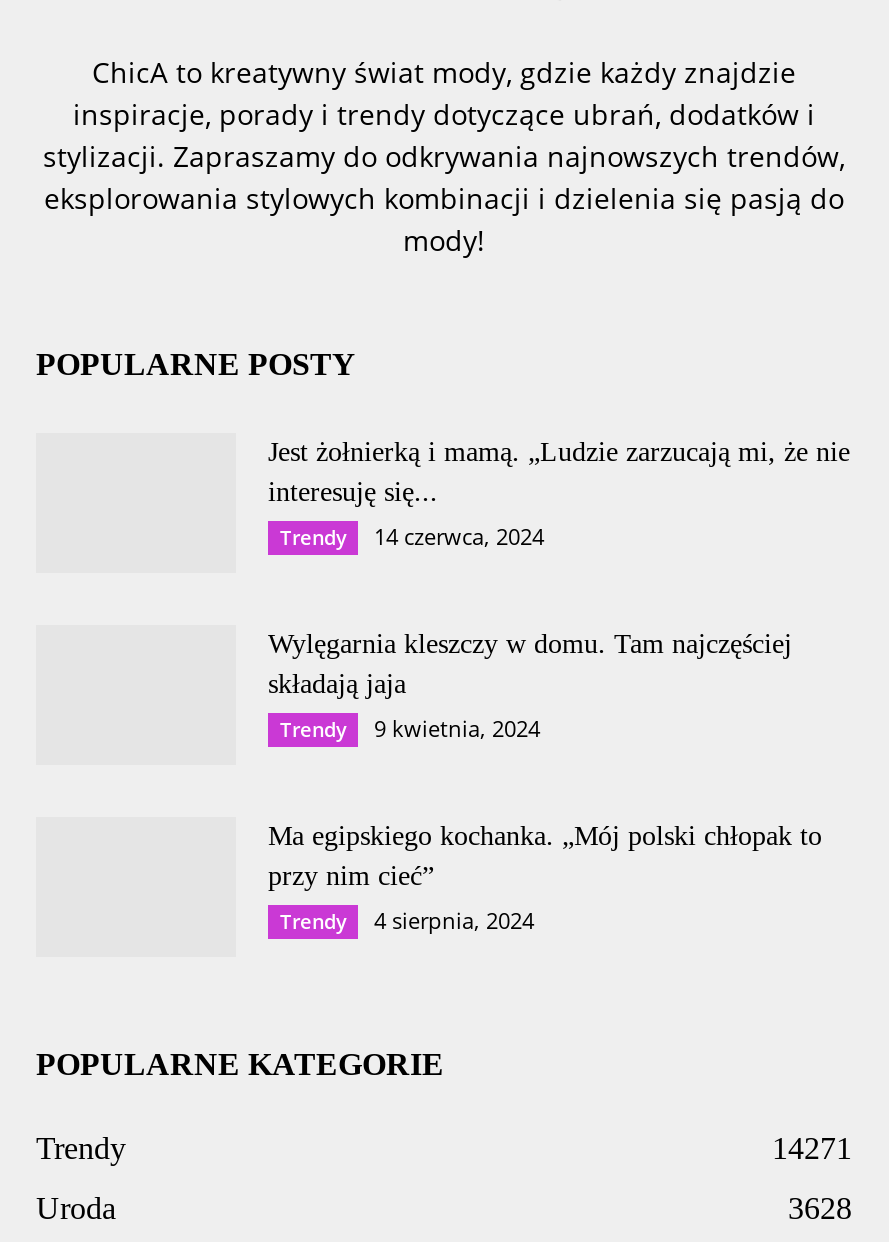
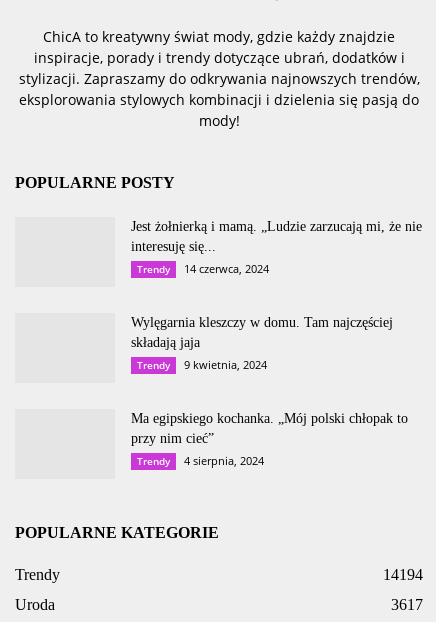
- 14271
+ 14194

- 3628
+ 3617
